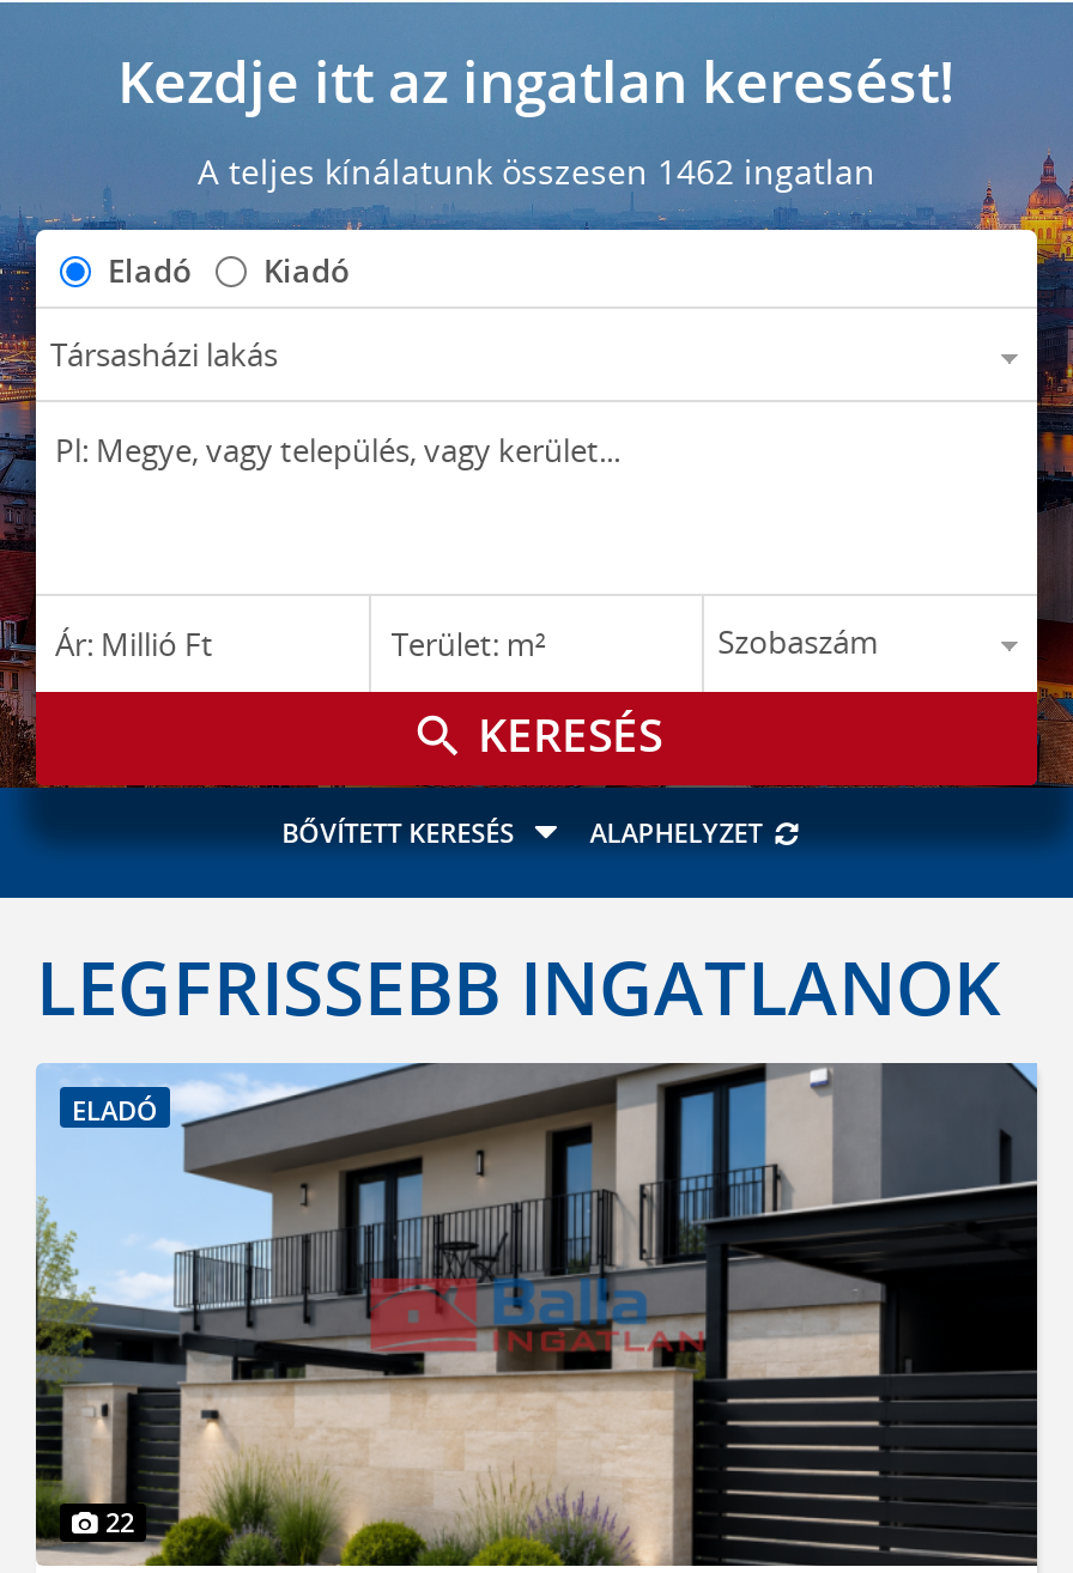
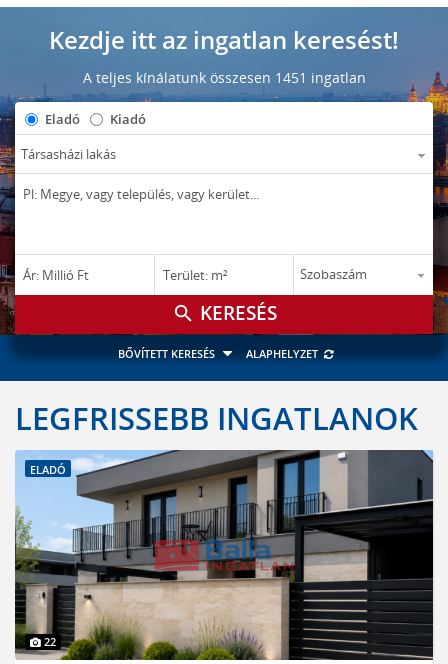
- A teljes kínálatunk összesen 1462 ingatlan
+ A teljes kínálatunk összesen 1451 ingatlan
